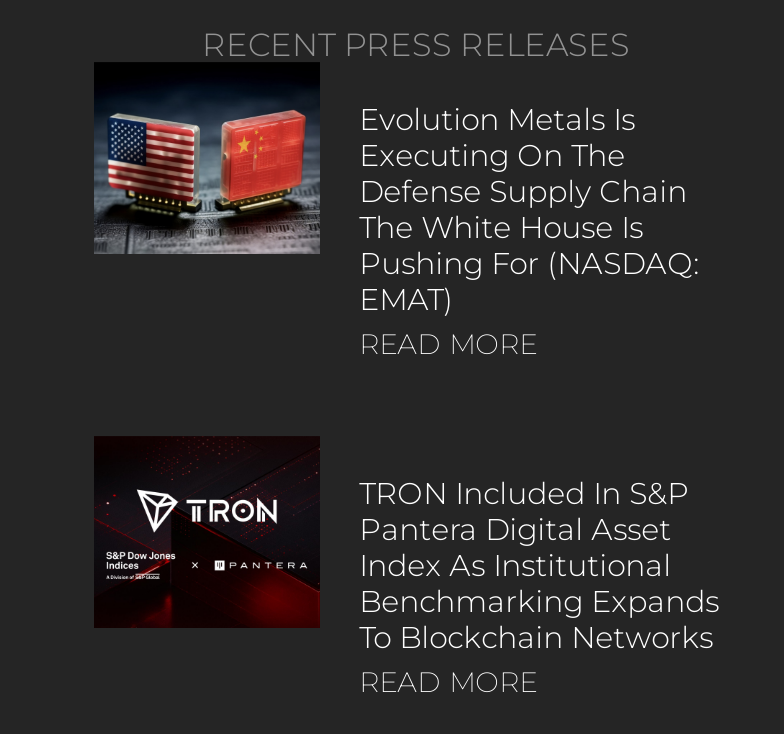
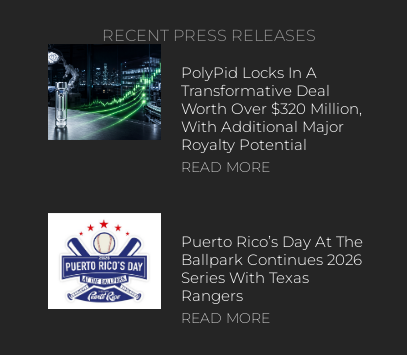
- [image]
- Evolution Metals Is
- Executing On The
- Defense Supply Chain
- The White House Is
- Pushing For (NASDAQ:
- EMAT)
+ [image]
+ PolyPid Locks In A
+ Transformative Deal
+ Worth Over $320 Million,
+ With Additional Major
+ Royalty Potential

- [image]
- TRON Included In S&P
- Pantera Digital Asset
- Index As Institutional
- Benchmarking Expands
- To Blockchain Networks
+ [image]
+ Puerto Rico’s Day At The
+ Ballpark Continues 2026
+ Series With Texas
+ Rangers
